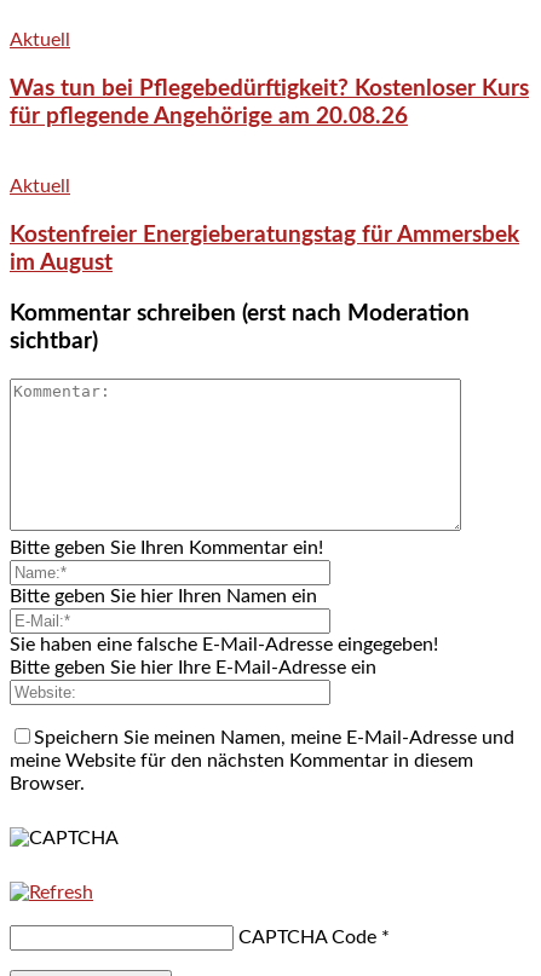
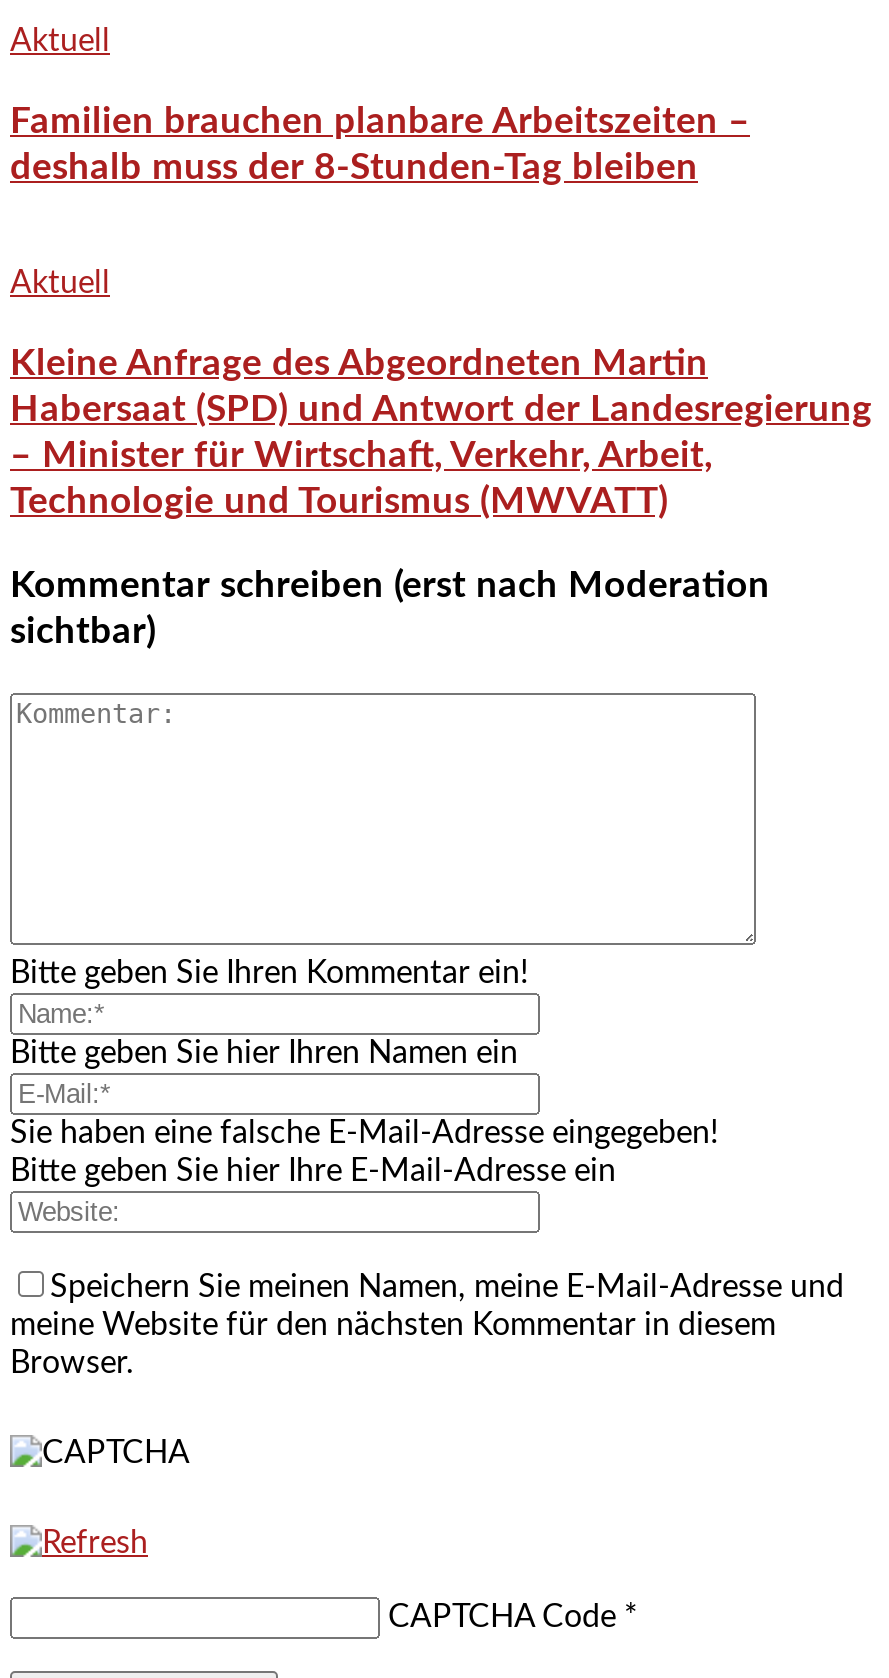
- Was tun bei Pflegebedürftigkeit? Kostenloser Kurs
- für pflegende Angehörige am 20.08.26
+ Familien brauchen planbare Arbeitszeiten –
+ deshalb muss der 8-Stunden-Tag bleiben

- Kostenfreier Energieberatungstag für Ammersbek
- im August
+ Kleine Anfrage des Abgeordneten Martin
+ Habersaat (SPD) und Antwort der Landesregierung
+ – Minister für Wirtschaft, Verkehr, Arbeit,
+ Technologie und Tourismus (MWVATT)
